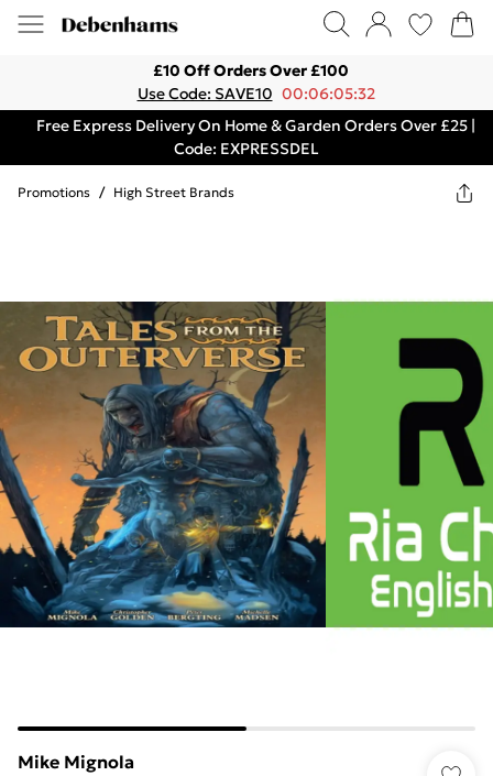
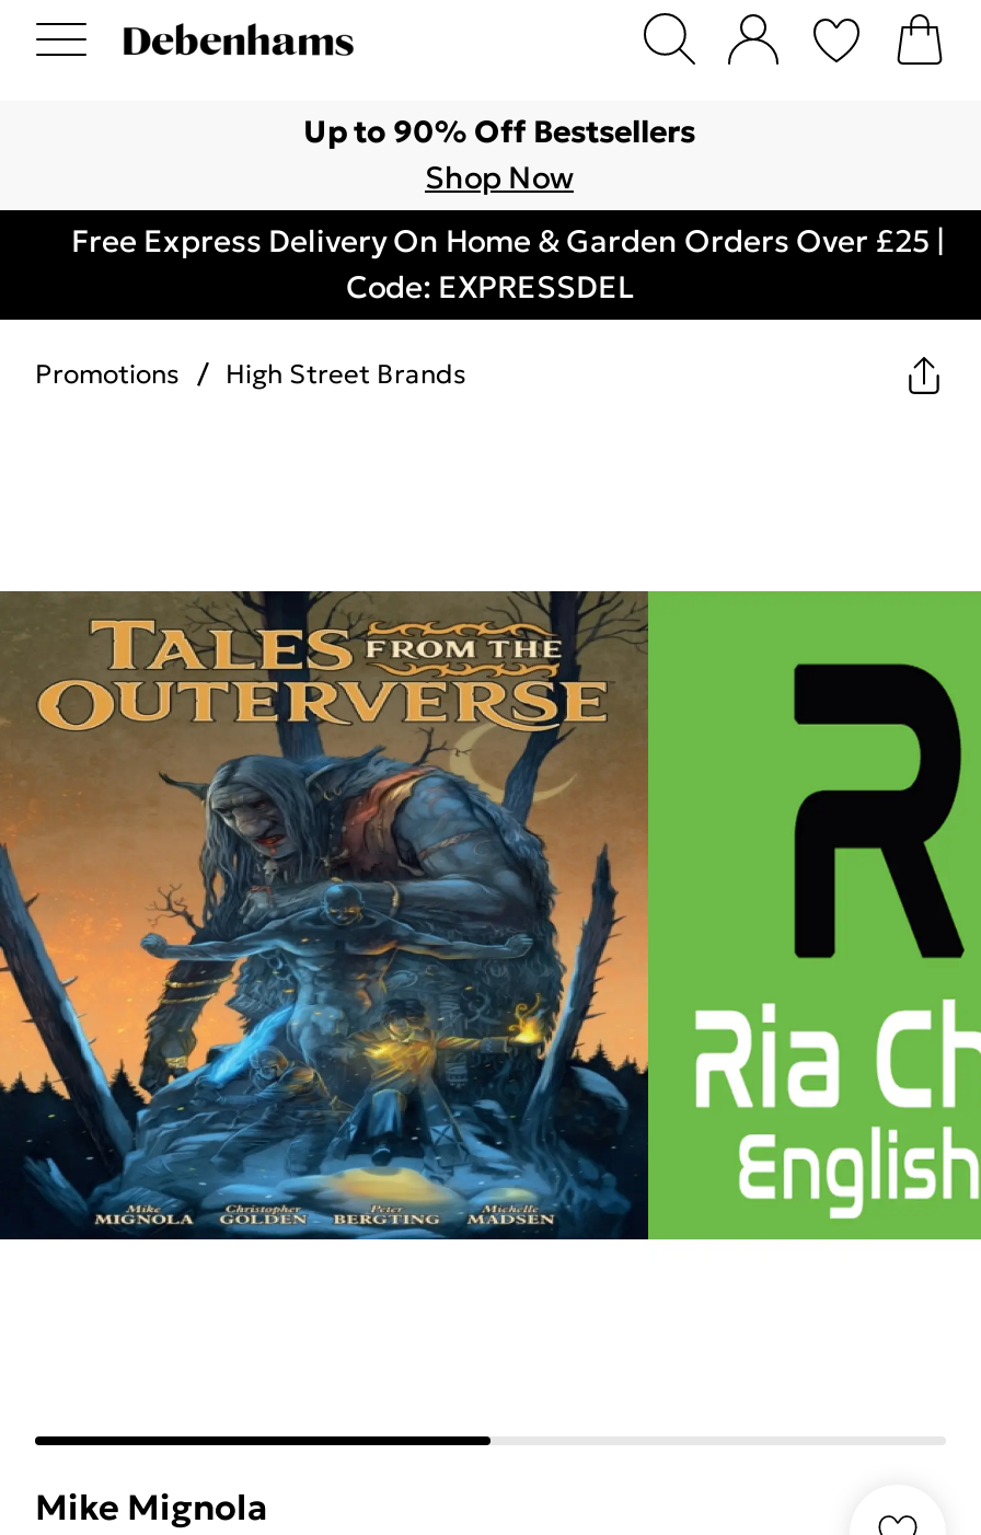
- £10 Off Orders Over £100
- Use Code: SAVE10 00:06:05:32
+ Up to 90% Off Bestsellers
+ Shop Now
